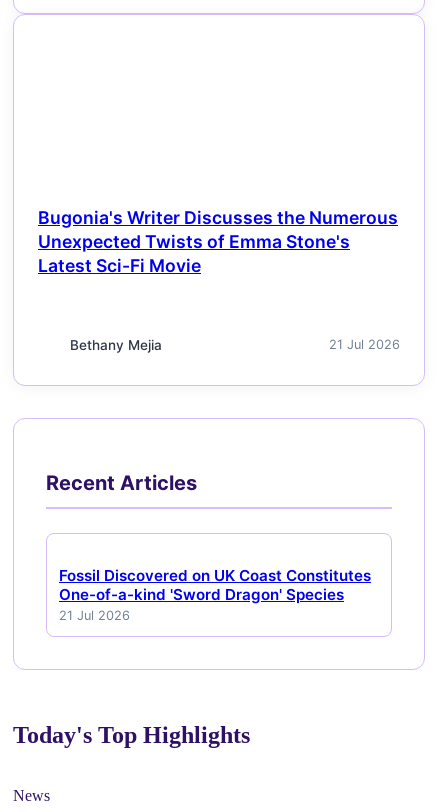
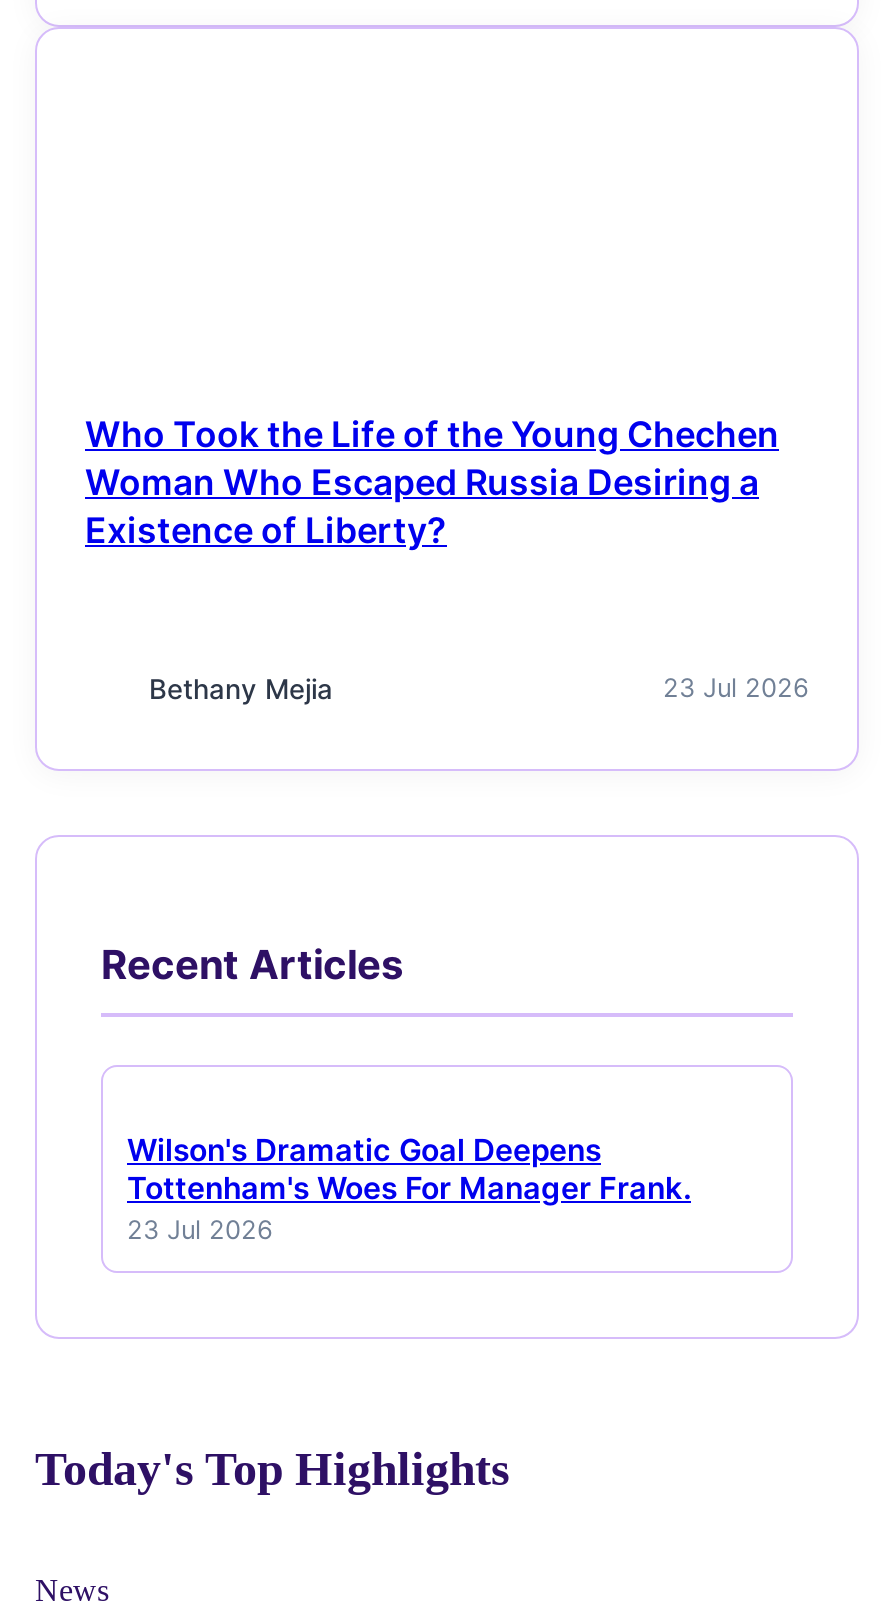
- Bugonia's Writer Discusses the Numerous
- Unexpected Twists of Emma Stone's
- Latest Sci-Fi Movie
+ Who Took the Life of the Young Chechen
+ Woman Who Escaped Russia Desiring a
+ Existence of Liberty?

- 21 Jul 2026
+ 23 Jul 2026

- Fossil Discovered on UK Coast Constitutes
- One-of-a-kind 'Sword Dragon' Species
- 21 Jul 2026
+ Wilson's Dramatic Goal Deepens
+ Tottenham's Woes For Manager Frank.
+ 23 Jul 2026
